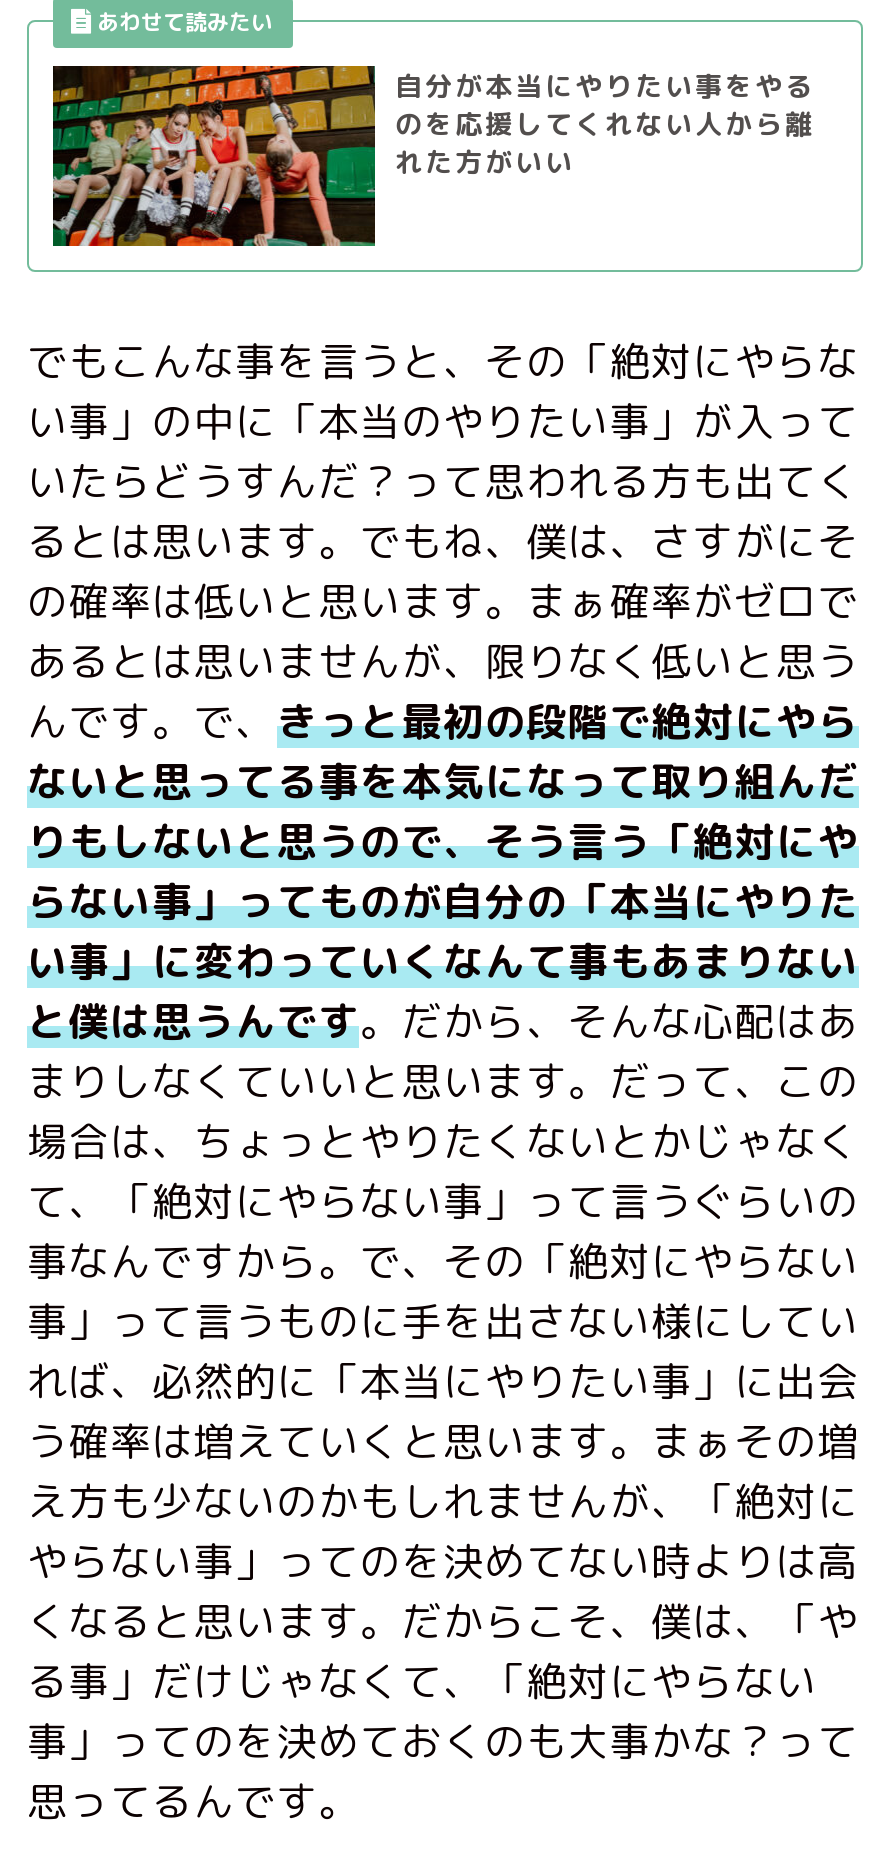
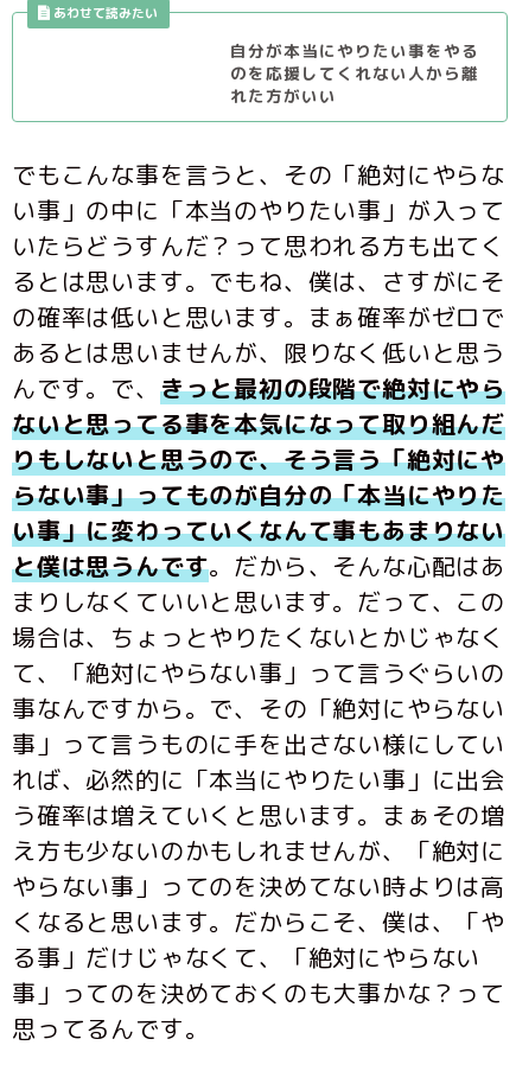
- [image]
